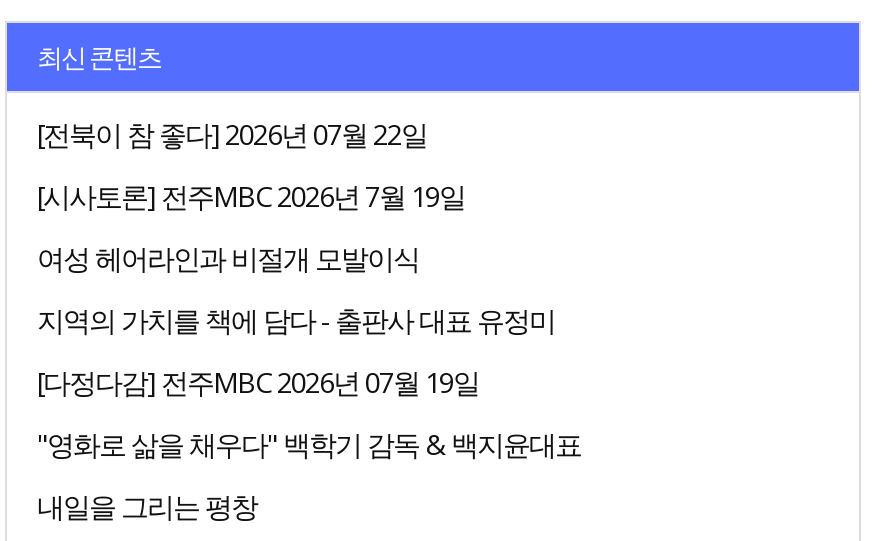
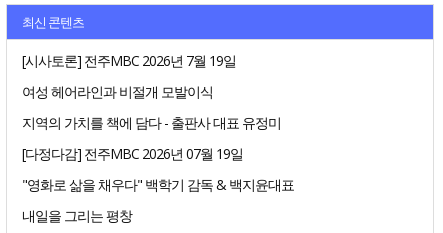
- [전북이 참 좋다] 2026년 07월 22일
